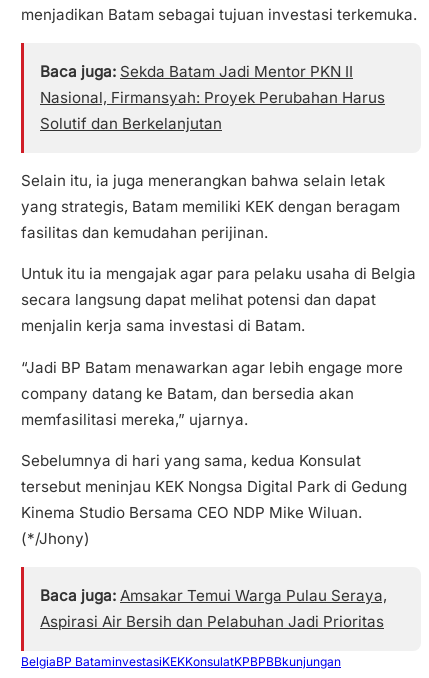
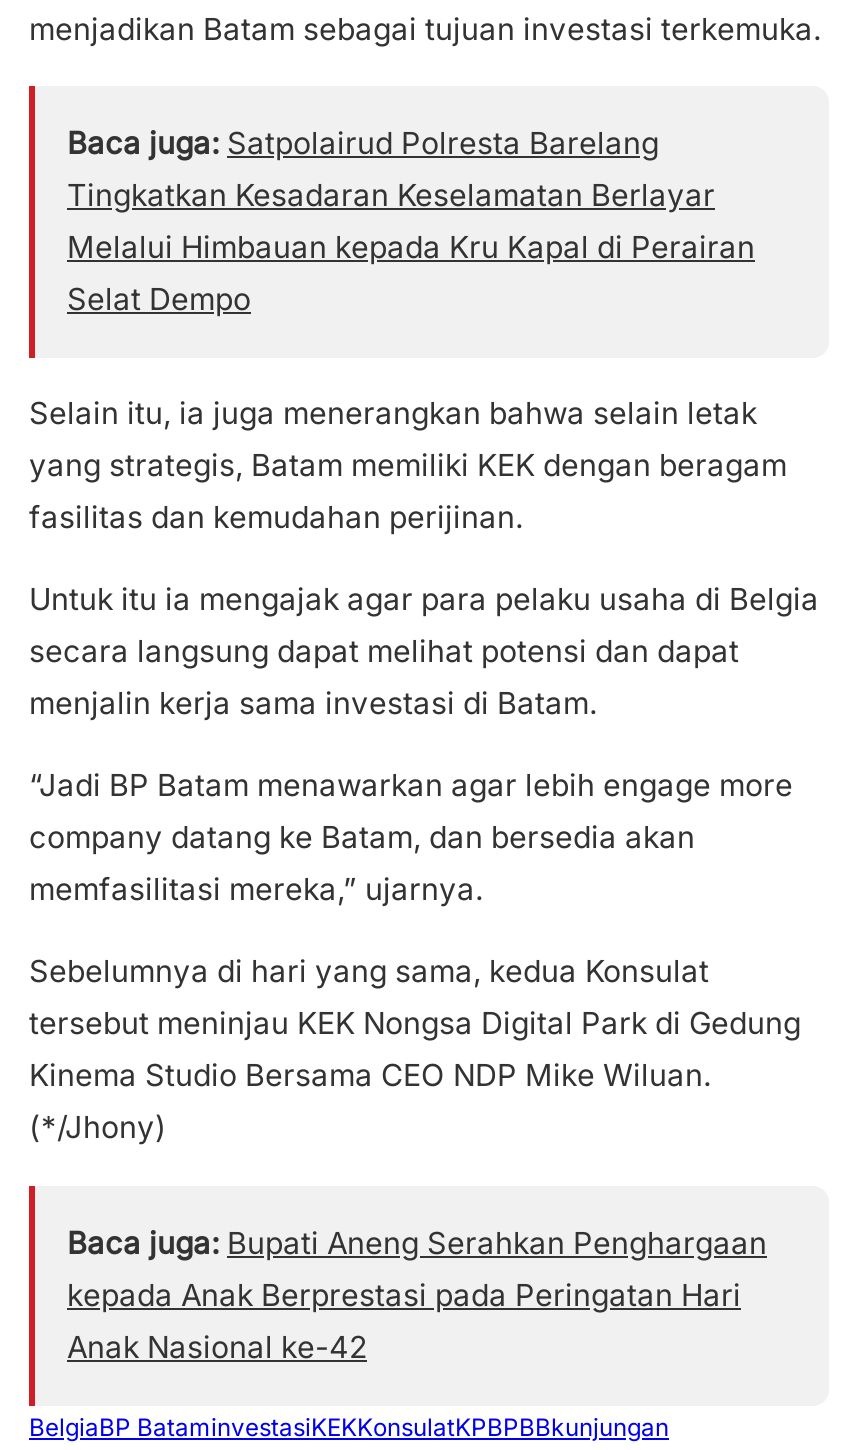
- Baca juga: Sekda Batam Jadi Mentor PKN II
- Nasional, Firmansyah: Proyek Perubahan Harus
- Solutif dan Berkelanjutan
+ Baca juga: Satpolairud Polresta Barelang
+ Tingkatkan Kesadaran Keselamatan Berlayar
+ Melalui Himbauan kepada Kru Kapal di Perairan
+ Selat Dempo

- Baca juga: Amsakar Temui Warga Pulau Seraya,
- Aspirasi Air Bersih dan Pelabuhan Jadi Prioritas
+ Baca juga: Bupati Aneng Serahkan Penghargaan
+ kepada Anak Berprestasi pada Peringatan Hari
+ Anak Nasional ke-42
